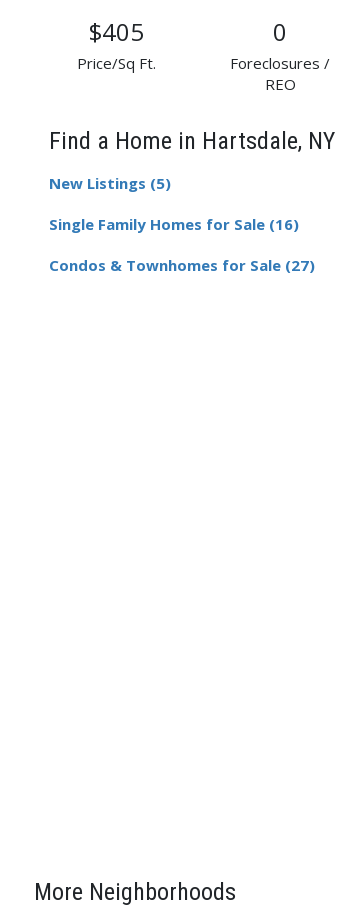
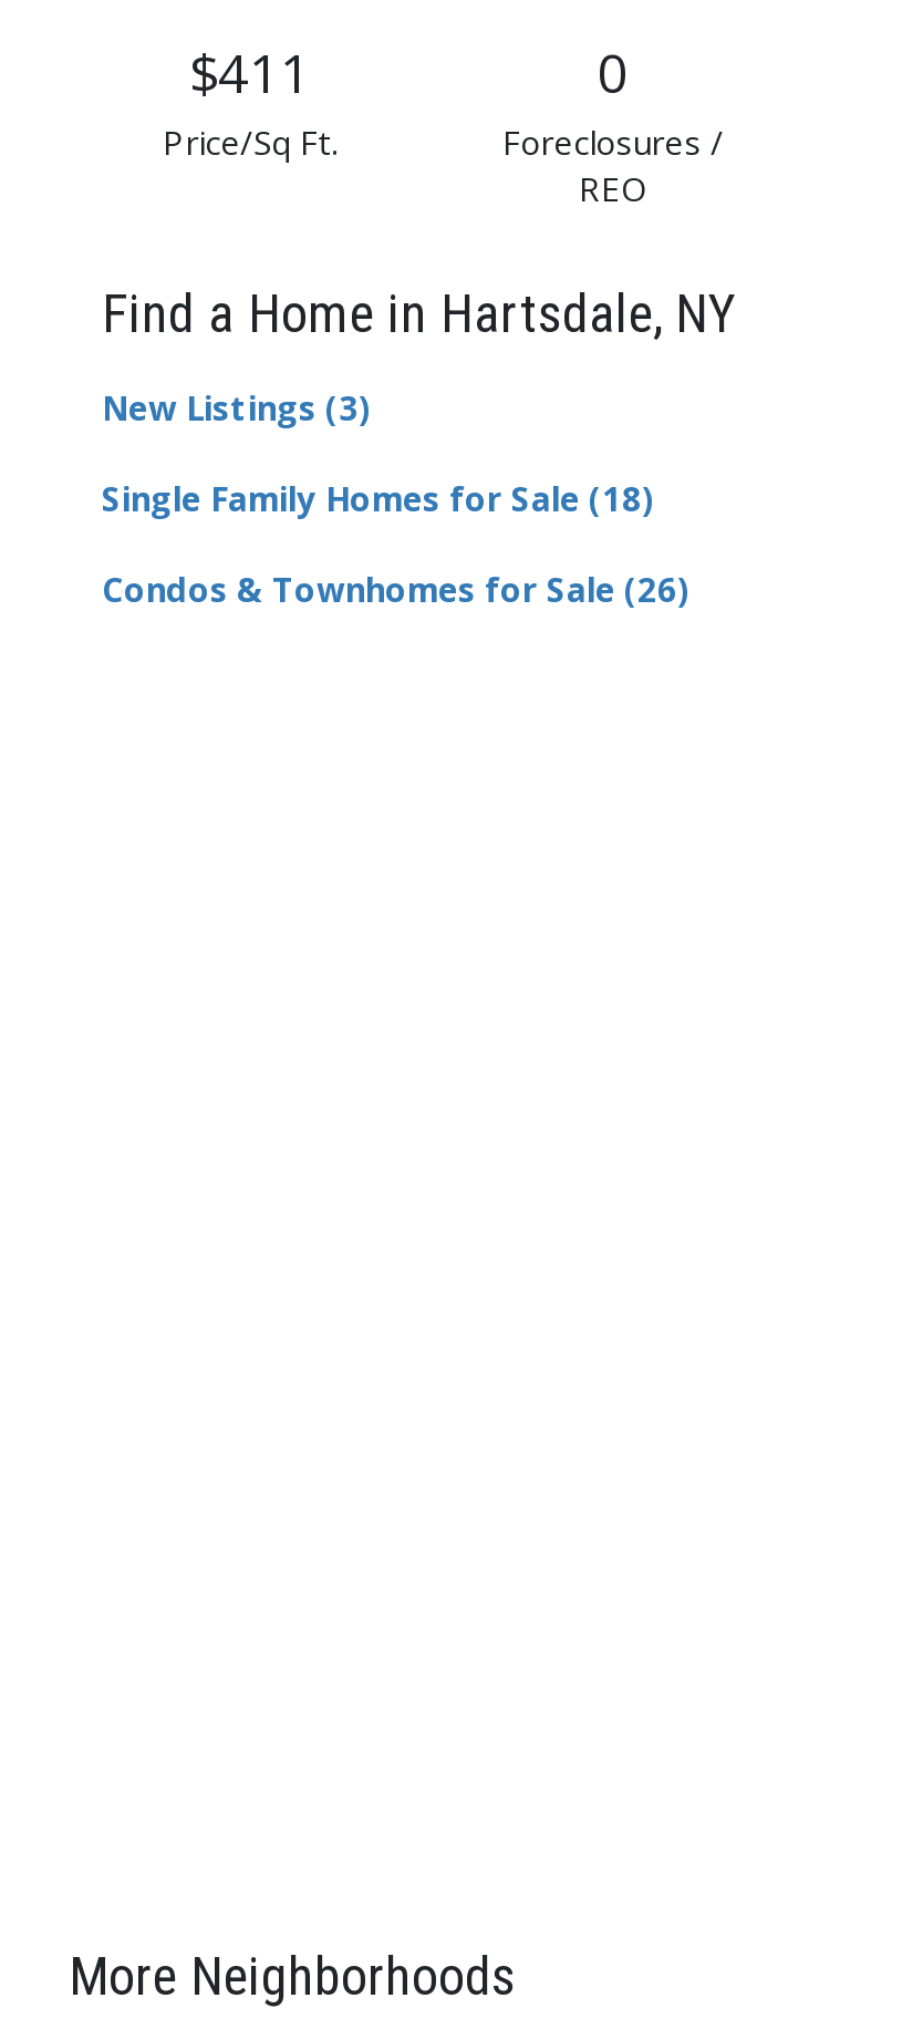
- $405
+ $411

- New Listings (5)
+ New Listings (3)

- Single Family Homes for Sale (16)
+ Single Family Homes for Sale (18)

- Condos & Townhomes for Sale (27)
+ Condos & Townhomes for Sale (26)
